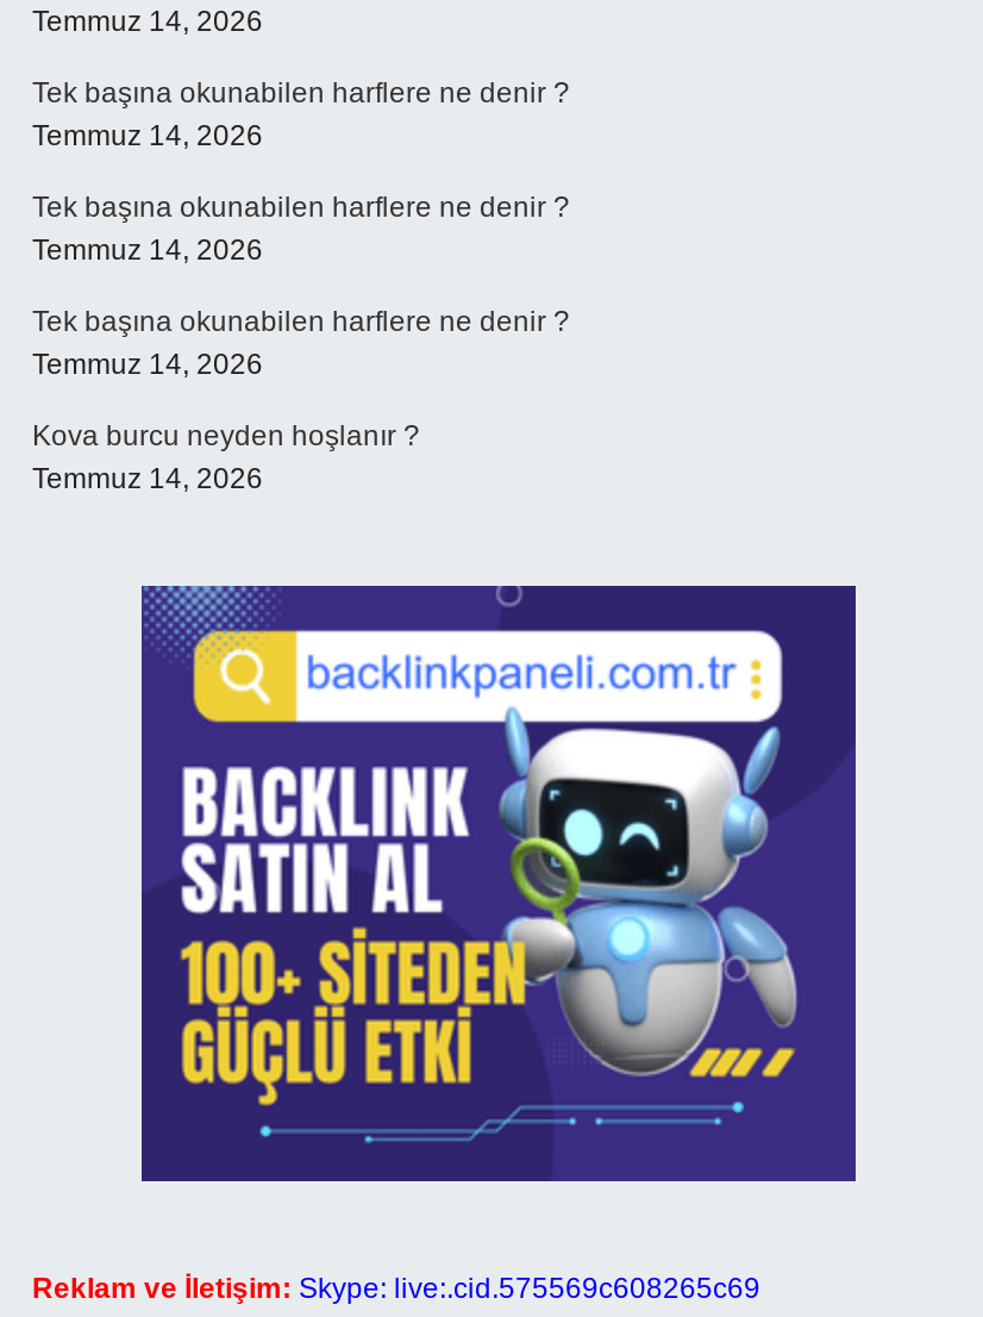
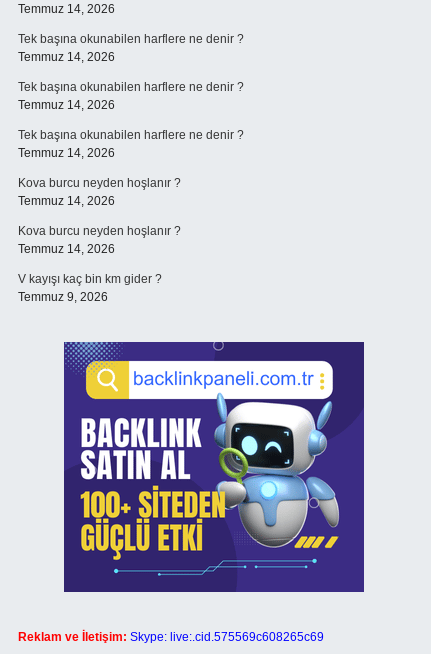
+ Kova burcu neyden hoşlanır ?
+ Temmuz 14, 2026
+ V kayışı kaç bin km gider ?
+ Temmuz 9, 2026
